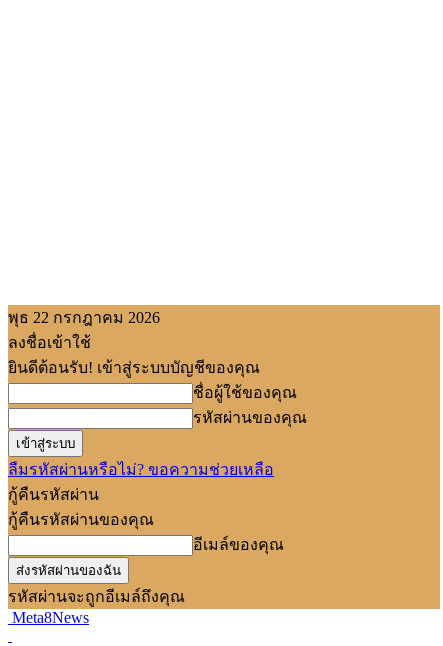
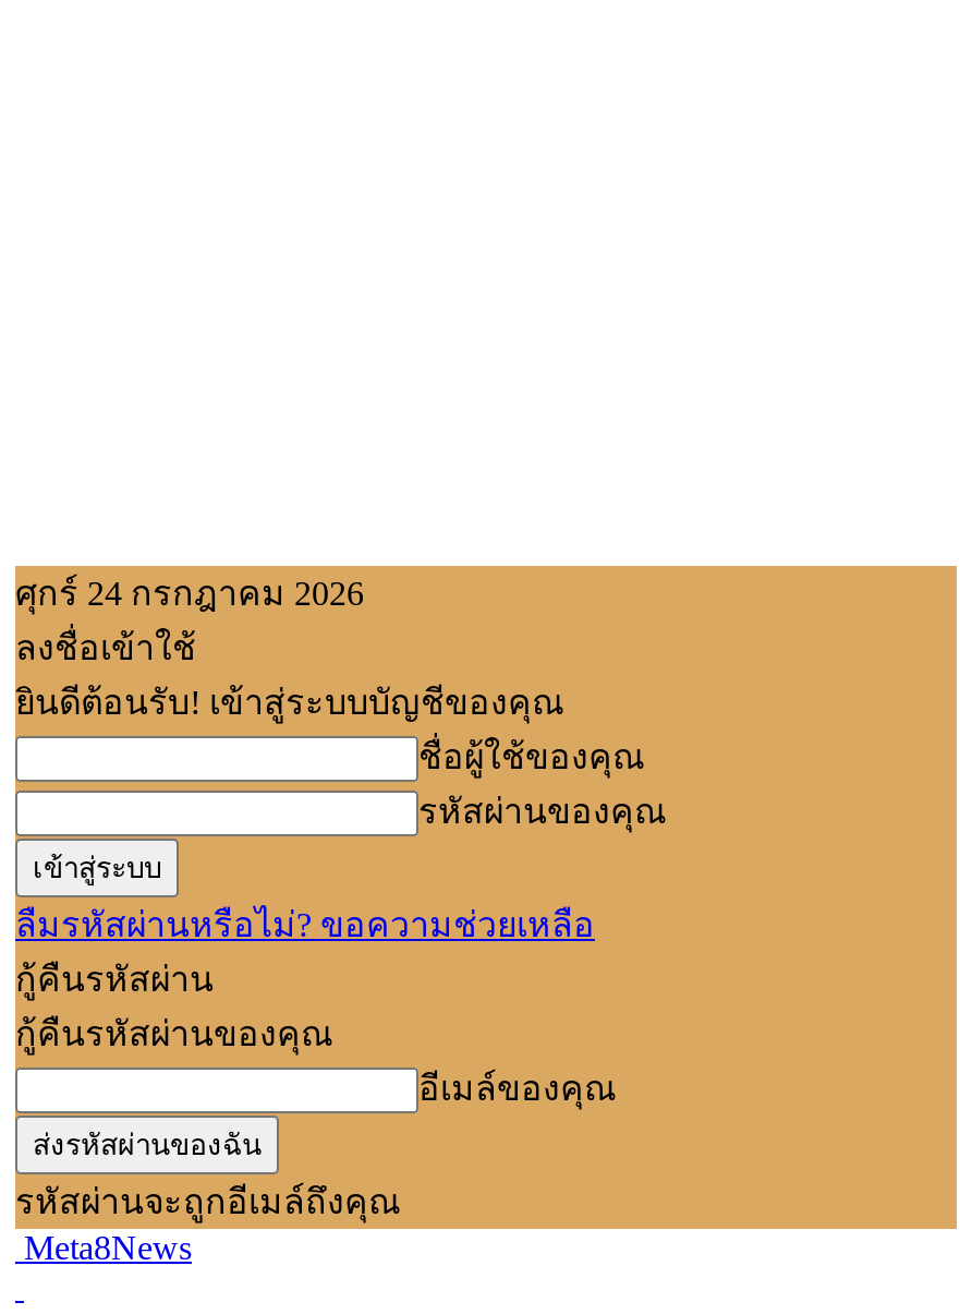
- พุธ 22 กรกฎาคม 2026
+ ศุกร์ 24 กรกฎาคม 2026
